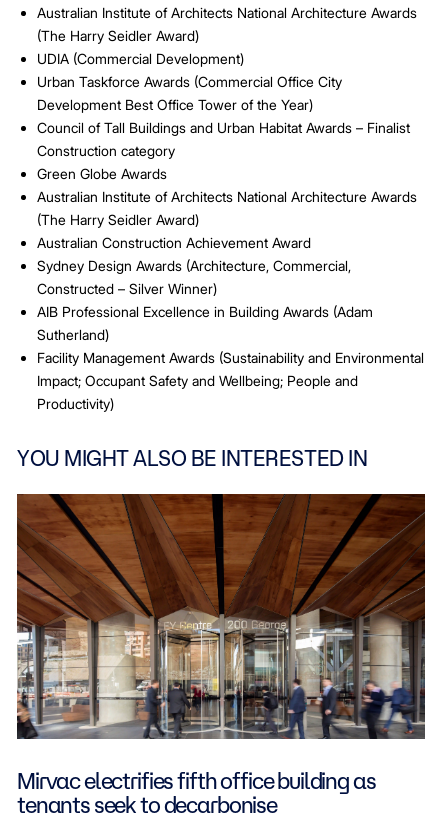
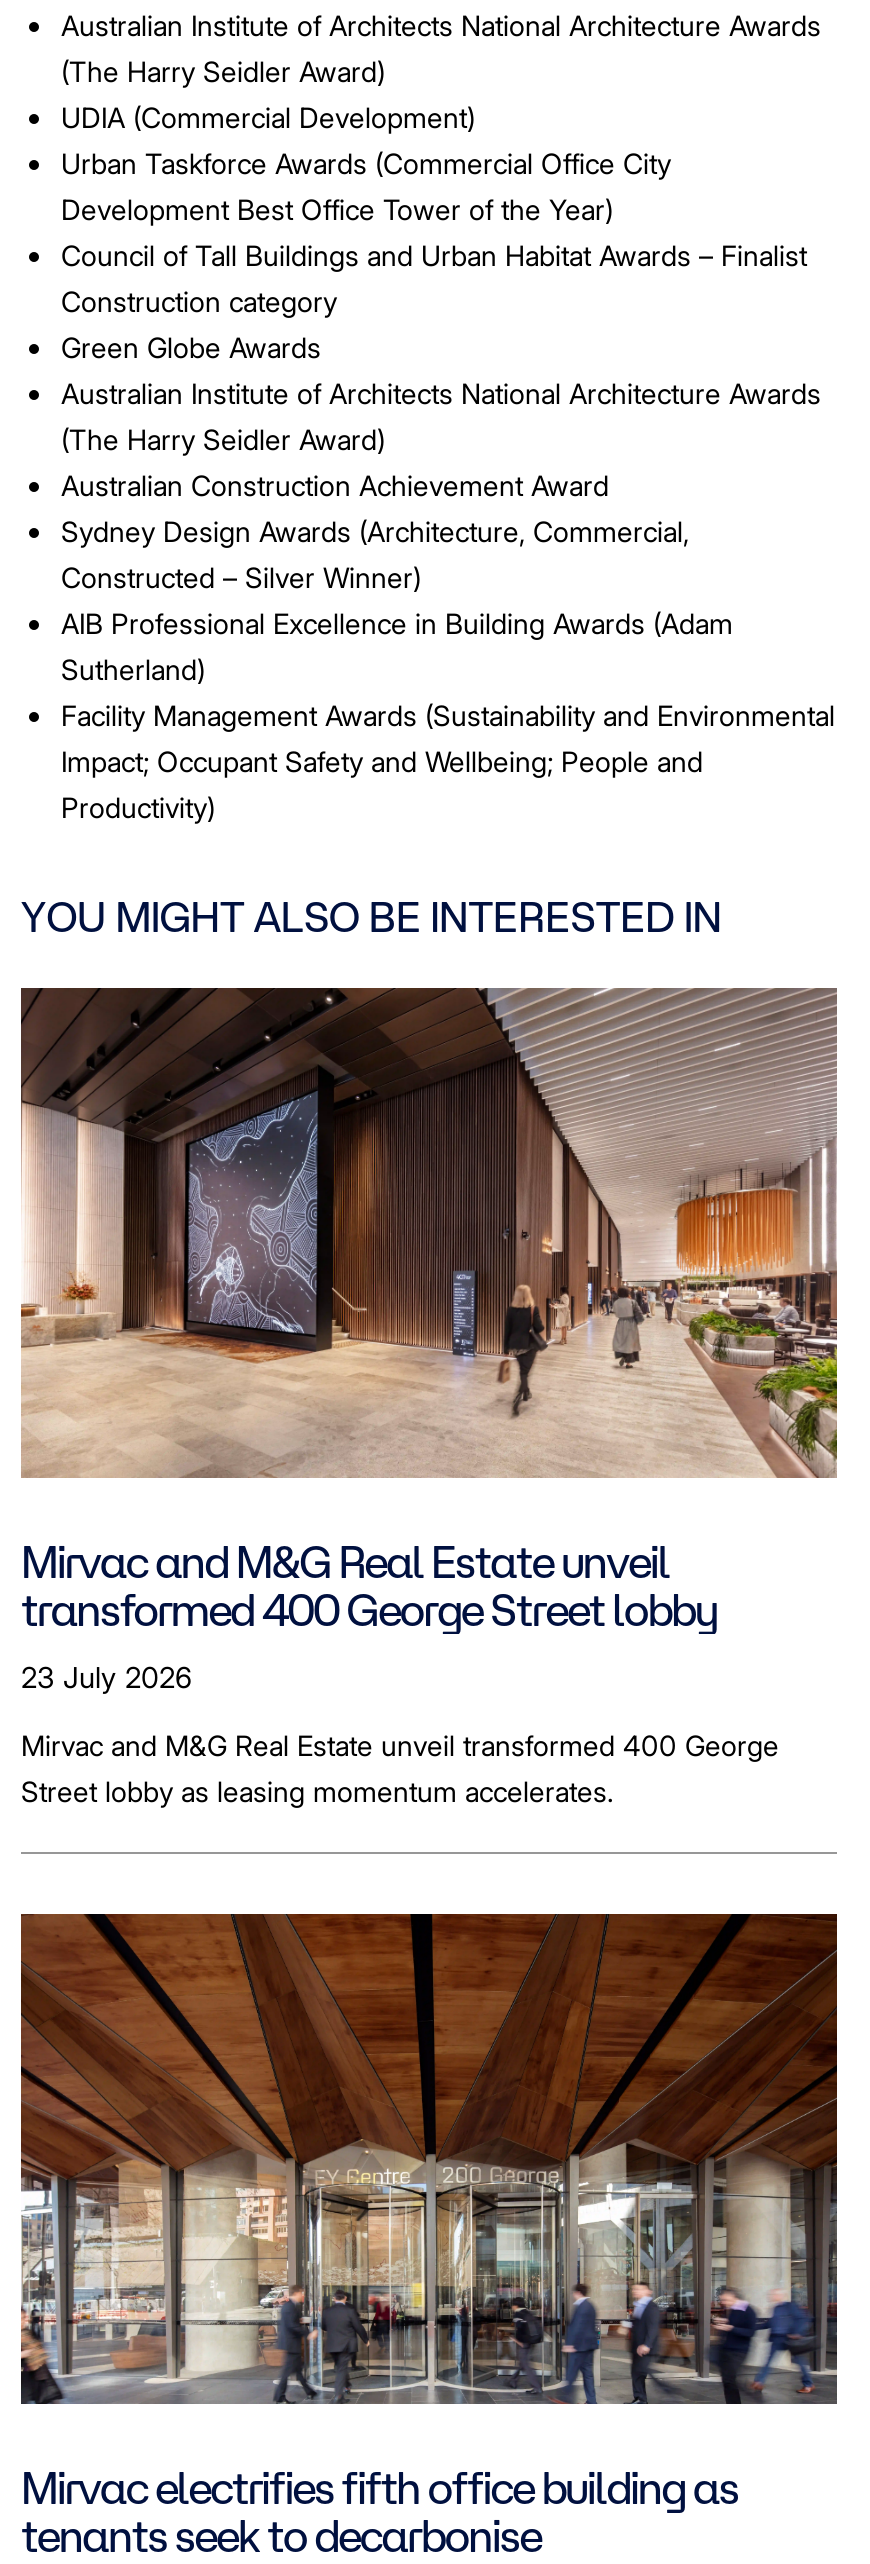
+ [image]
+ Mirvac and M&G Real Estate unveil
+ transformed 400 George Street lobby
+ 23 July 2026
+ Mirvac and M&G Real Estate unveil transformed 400 George
+ Street lobby as leasing momentum accelerates.
